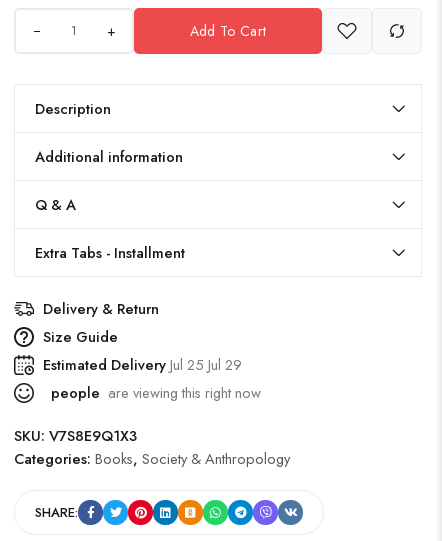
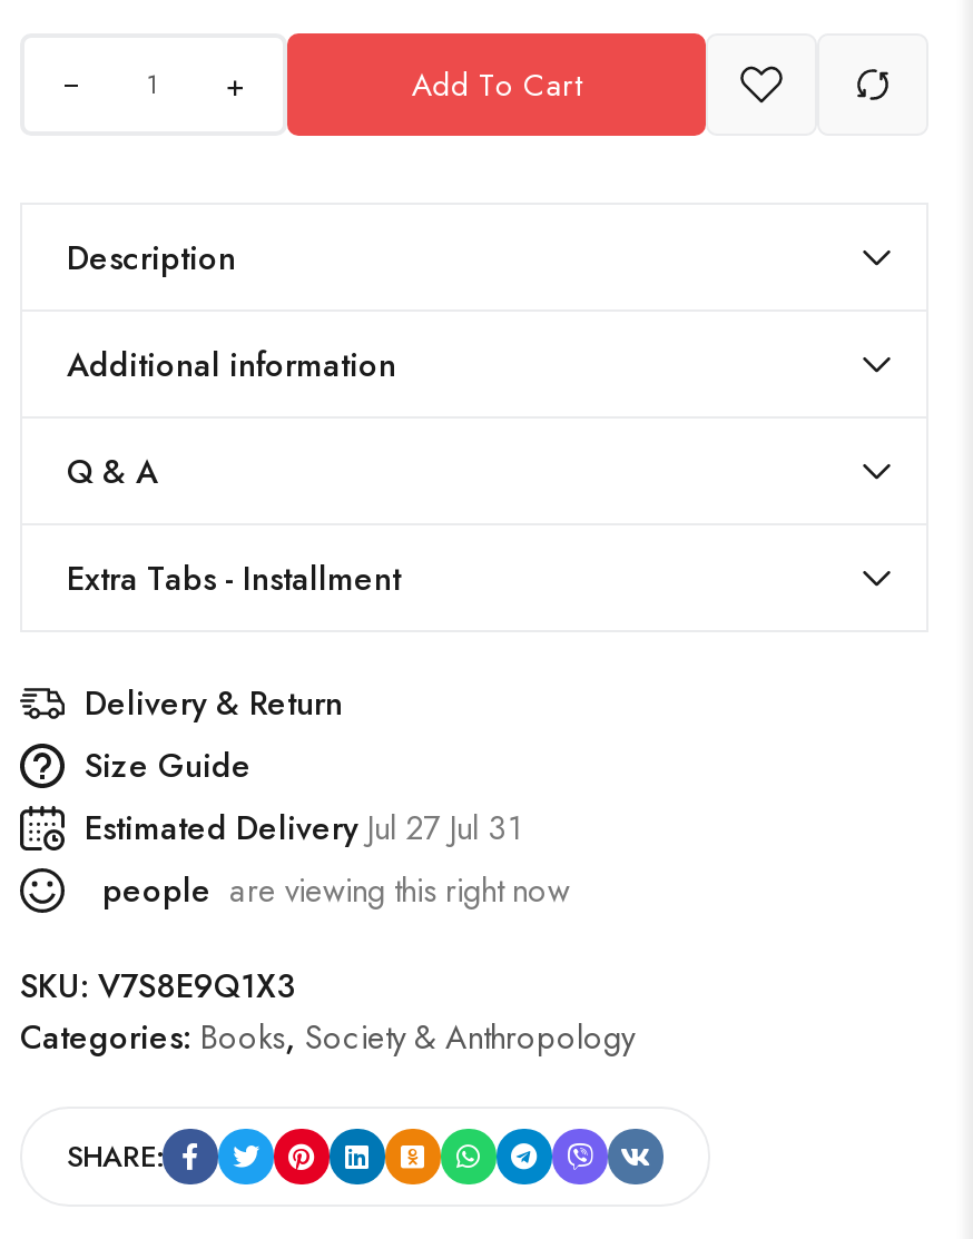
- Estimated Delivery Jul 25 Jul 29
+ Estimated Delivery Jul 27 Jul 31
